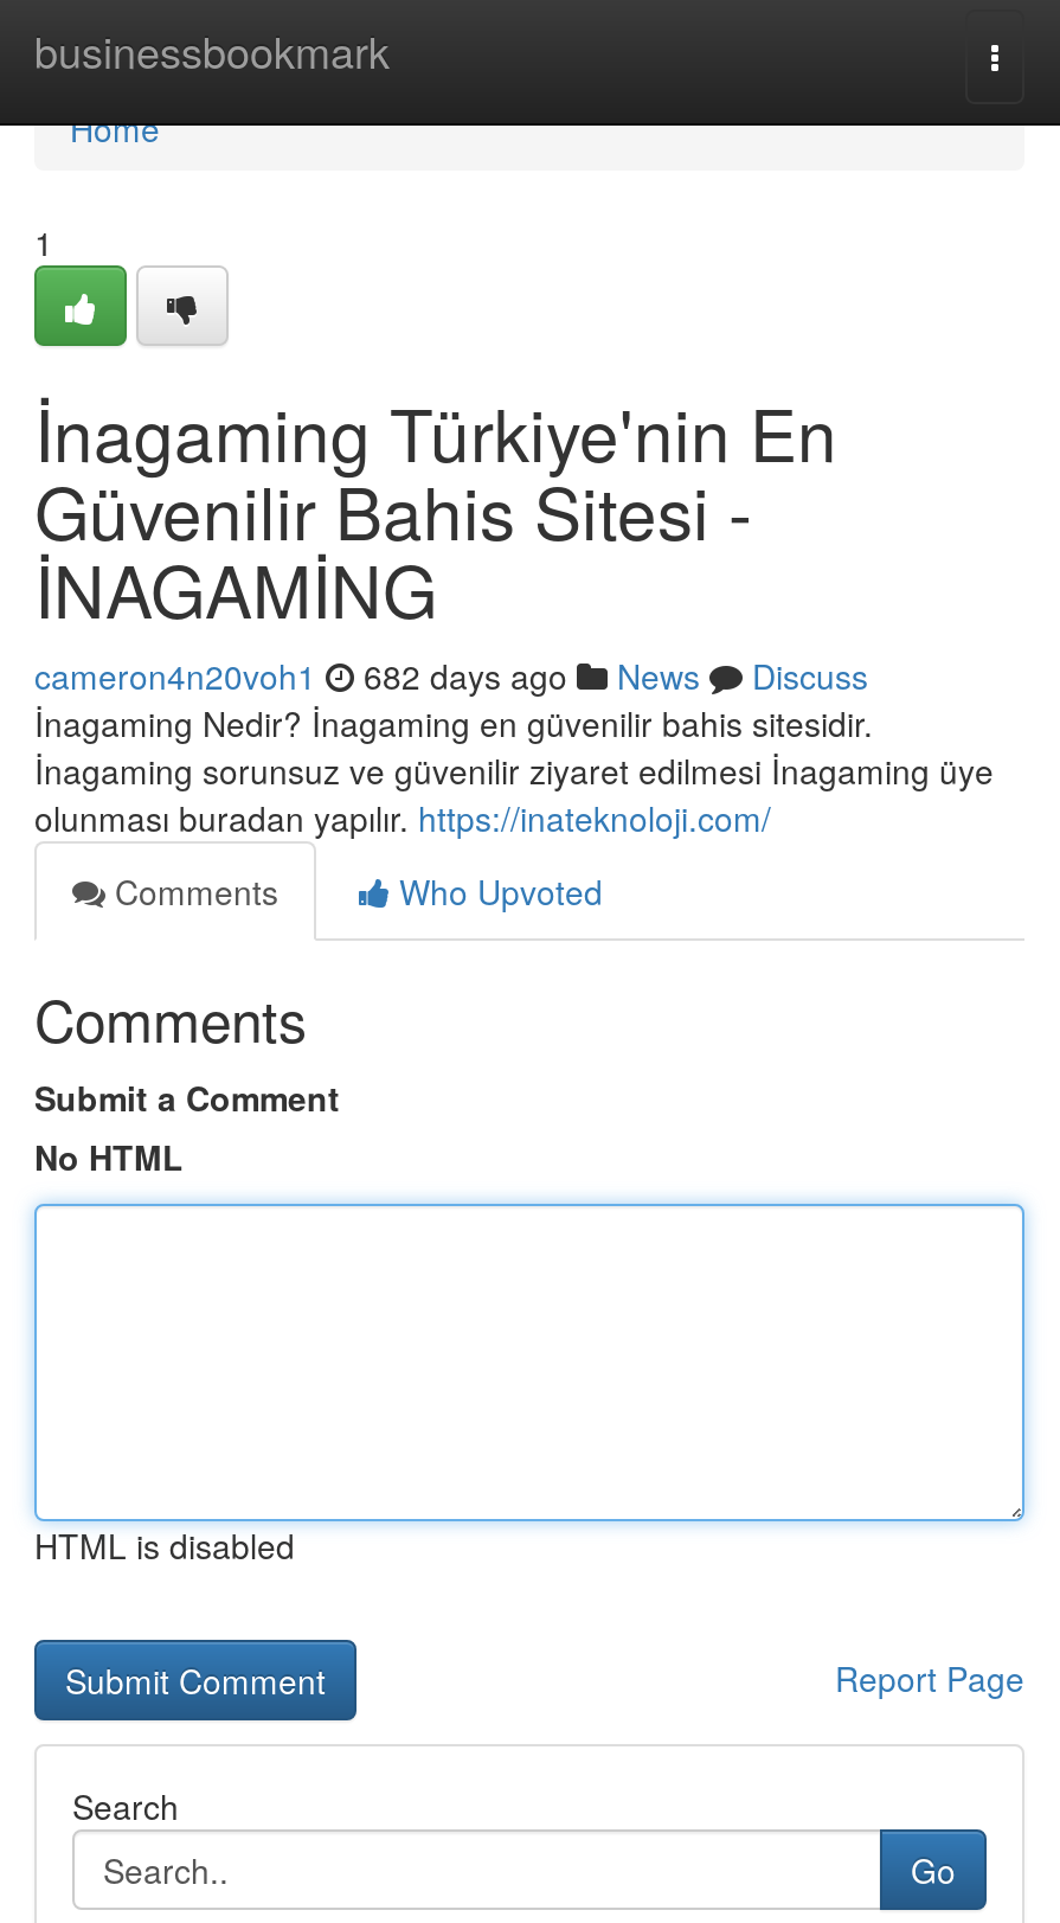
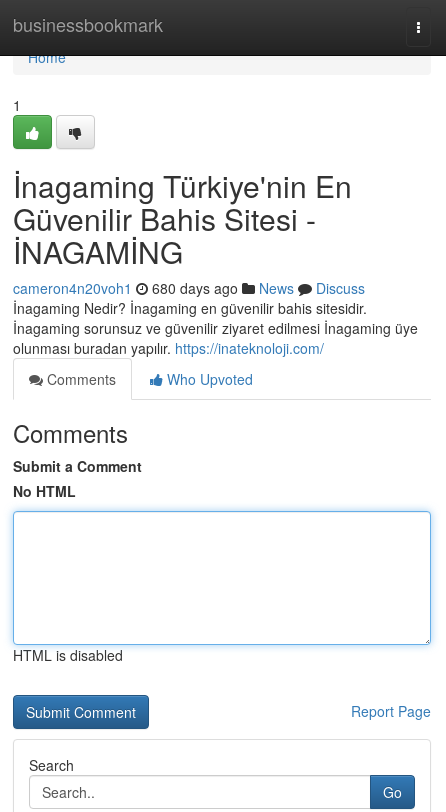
- cameron4n20voh1 682 days ago News Discuss
+ cameron4n20voh1 680 days ago News Discuss
